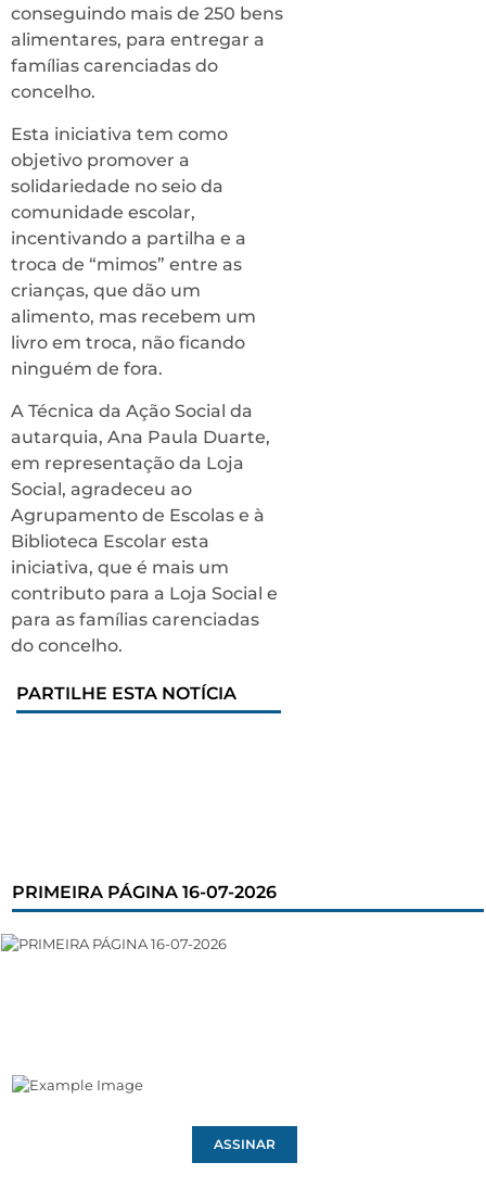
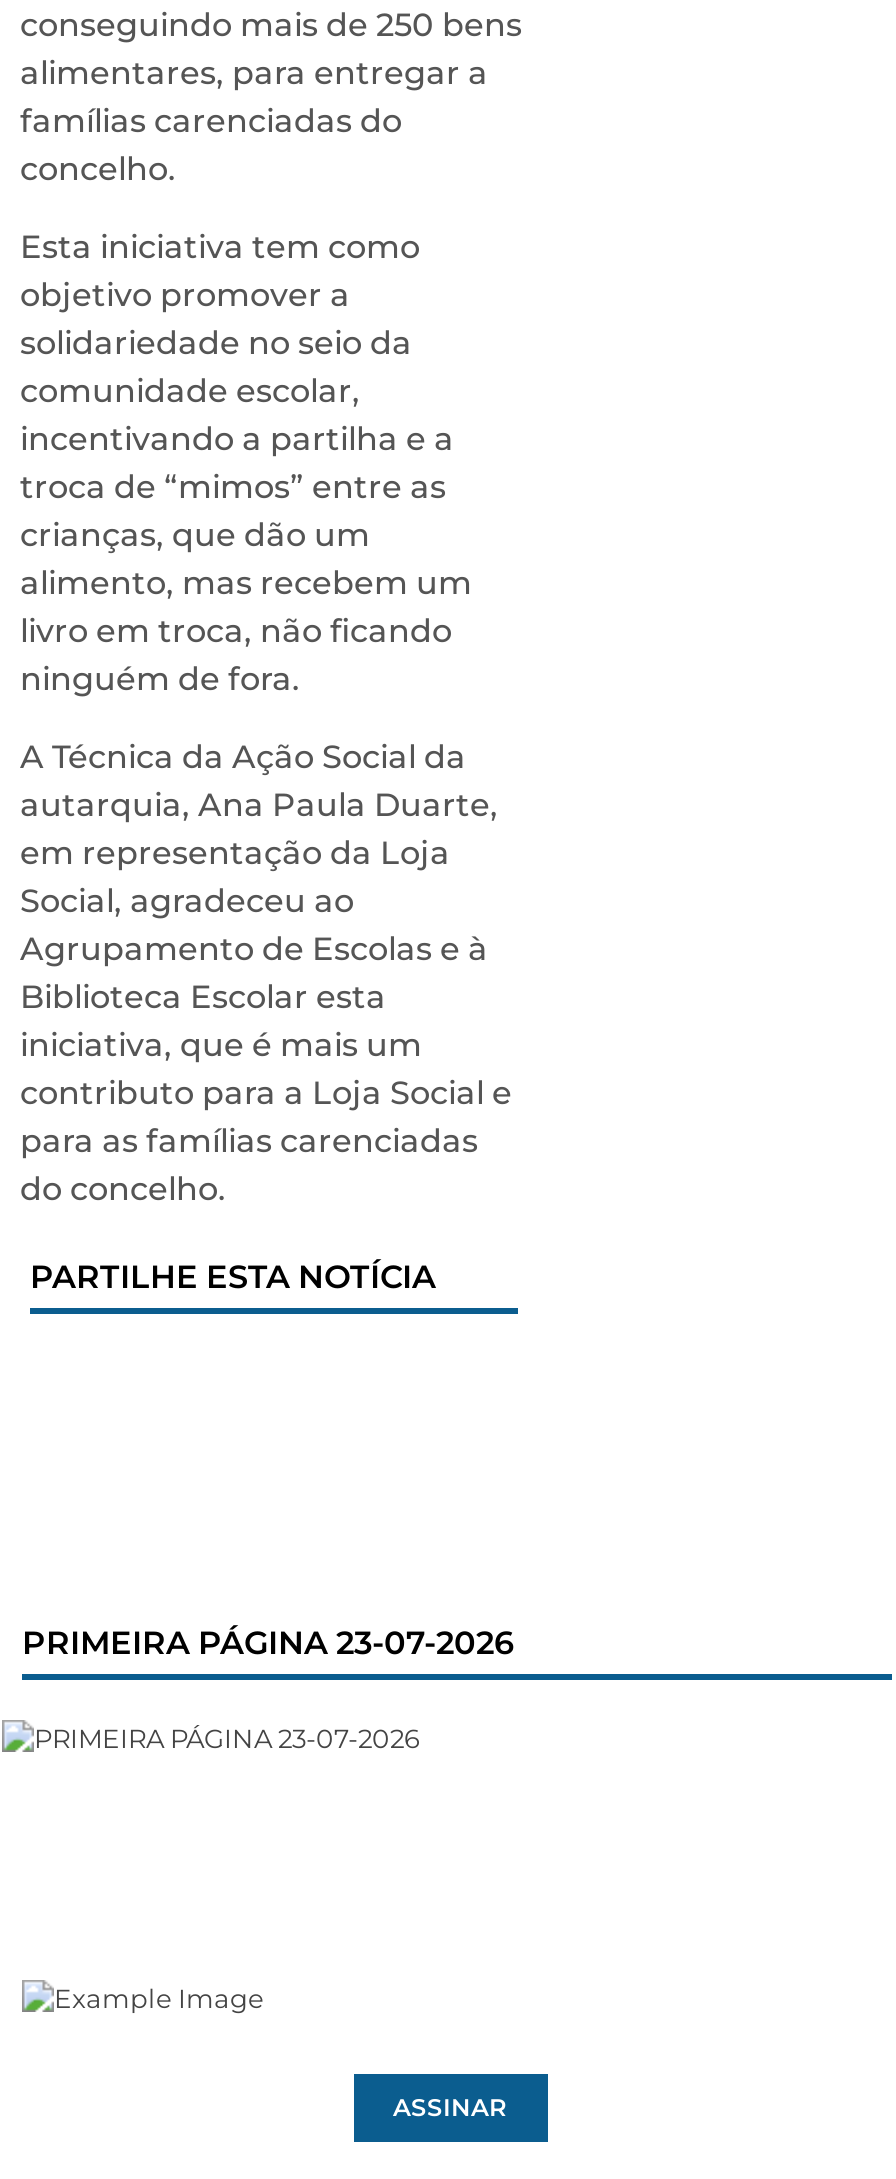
- PRIMEIRA PÁGINA 16-07-2026
+ PRIMEIRA PÁGINA 23-07-2026
